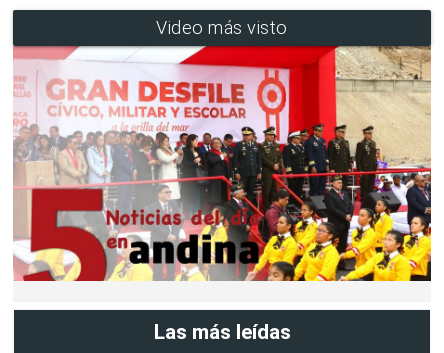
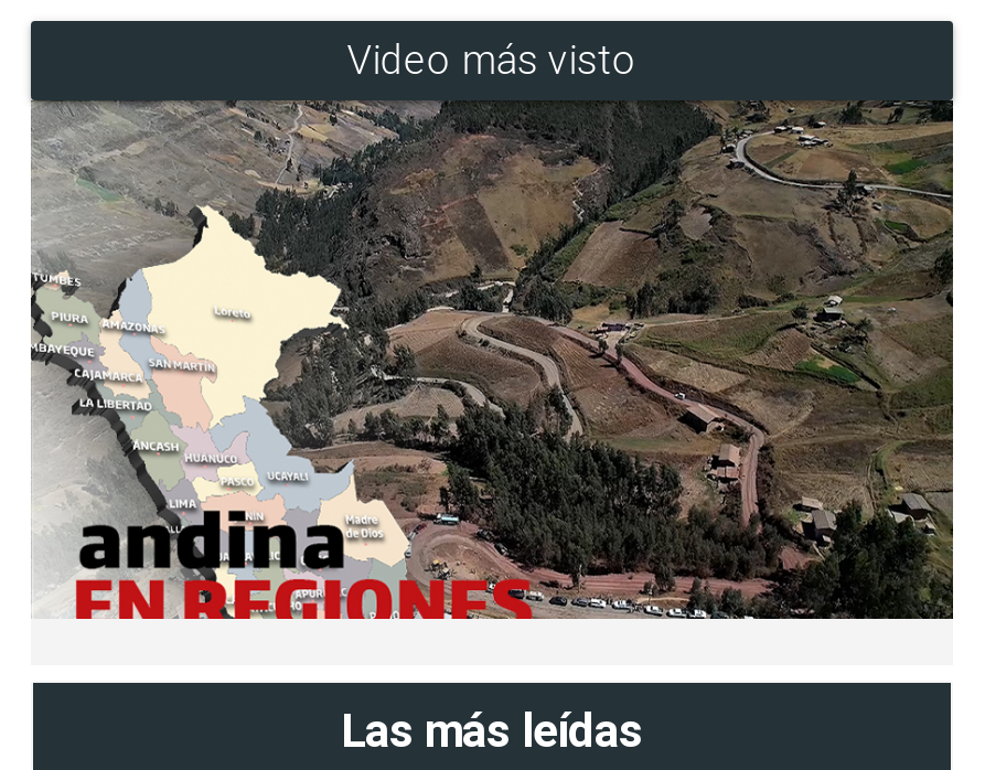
- [image]
+ [image]
